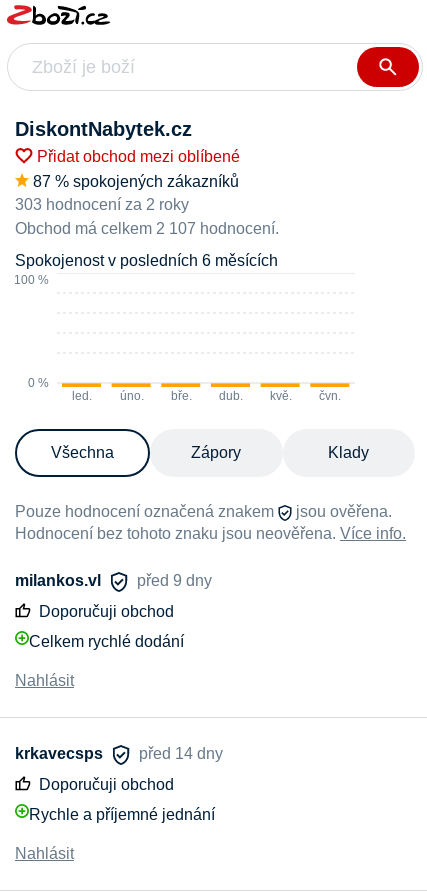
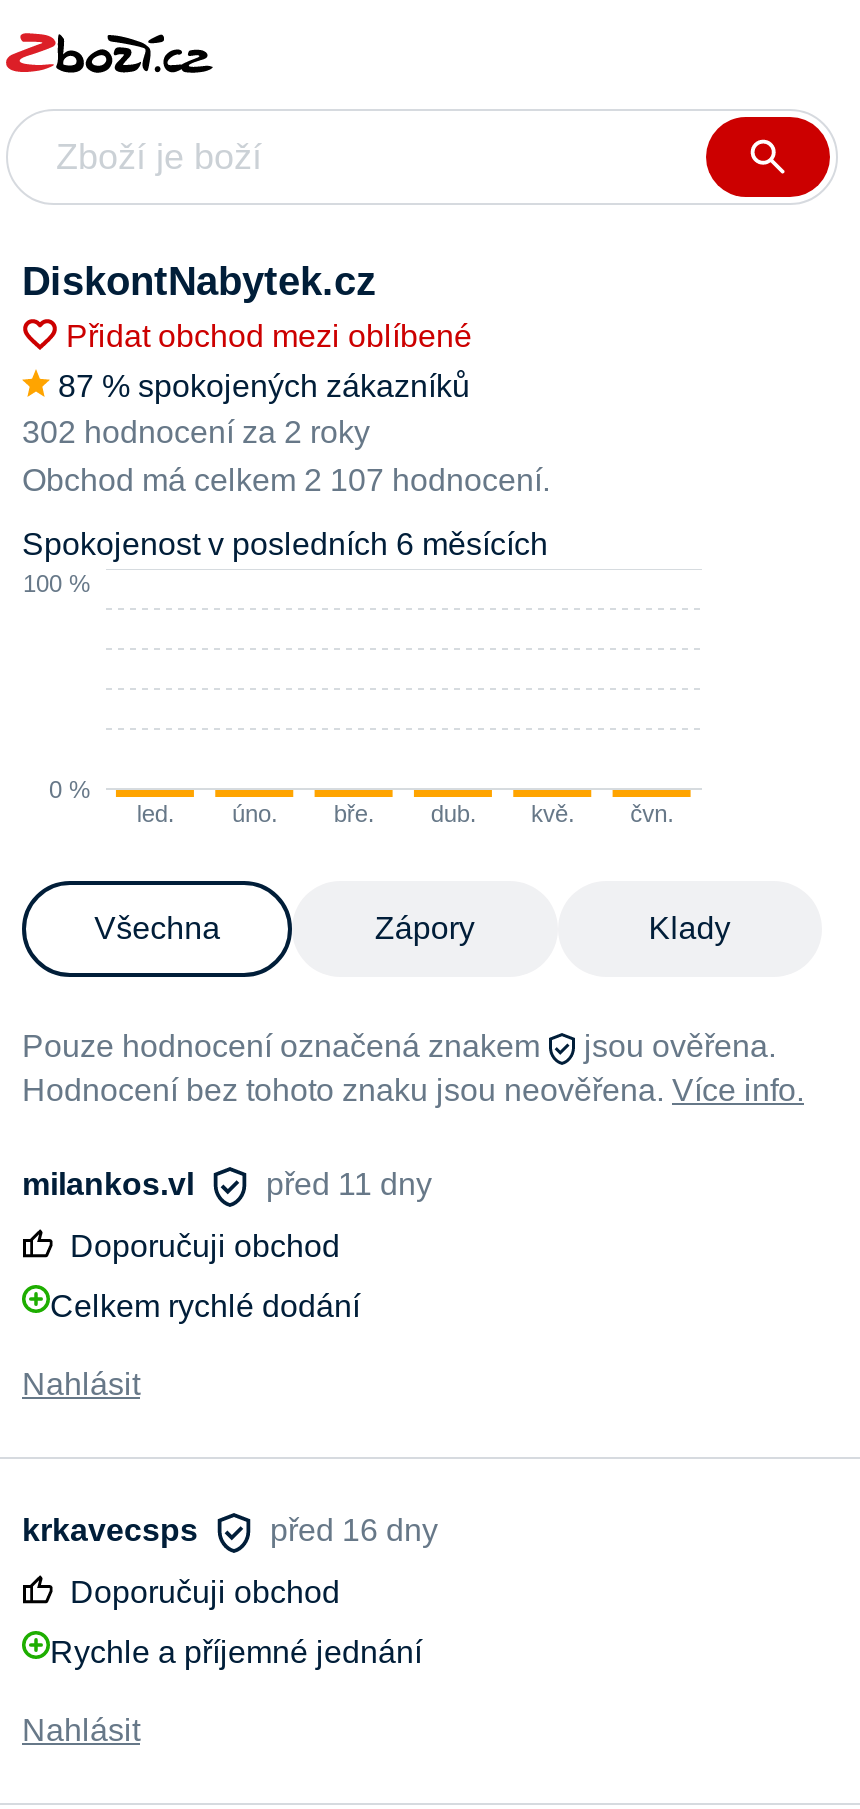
- 303 hodnocení za 2 roky
+ 302 hodnocení za 2 roky

- před 9 dny
+ před 11 dny

- před 14 dny
+ před 16 dny
